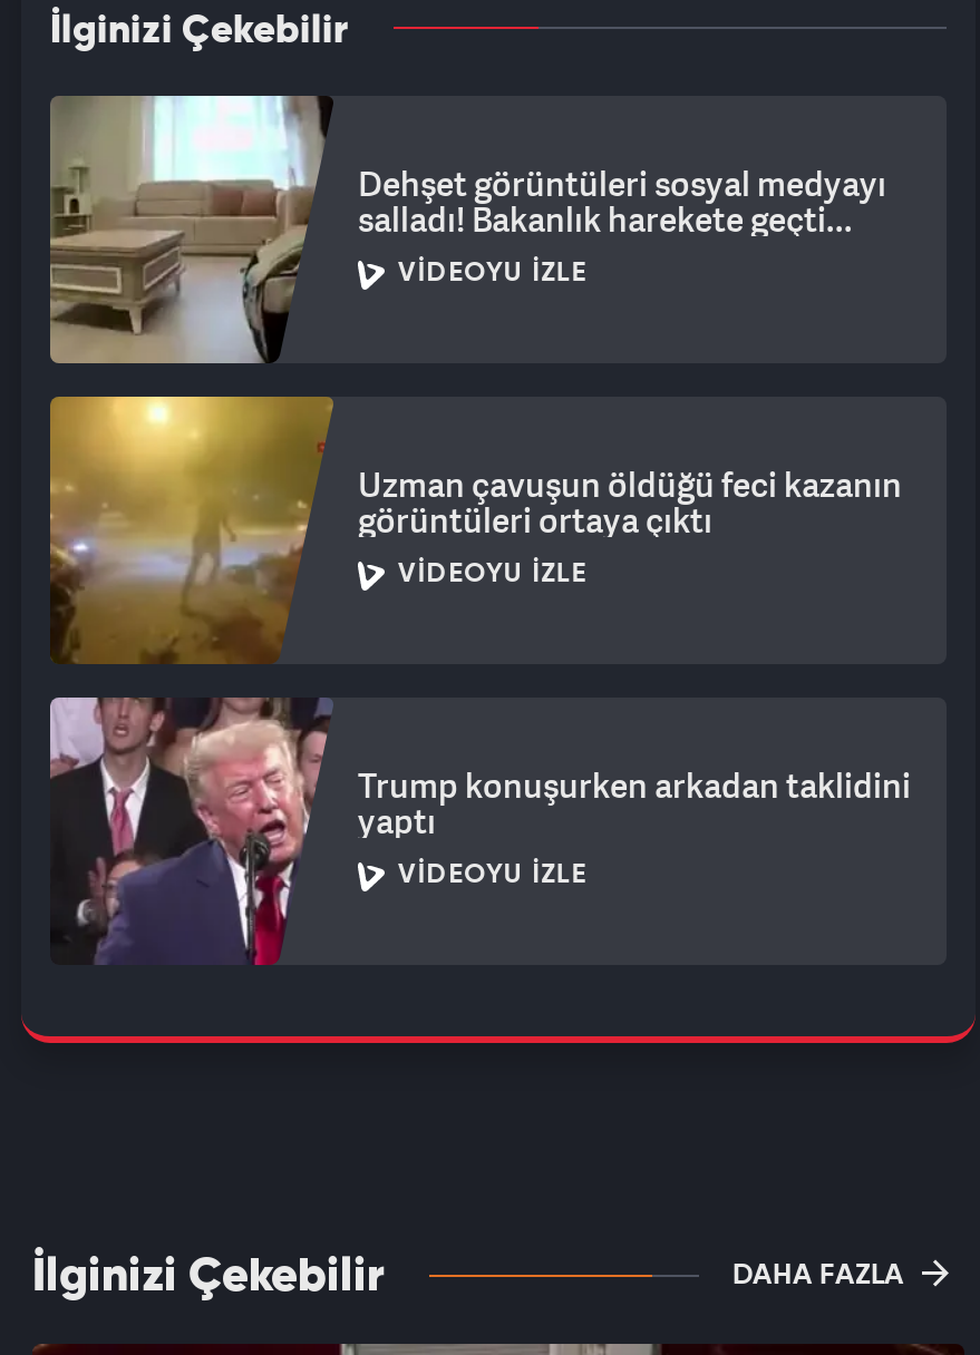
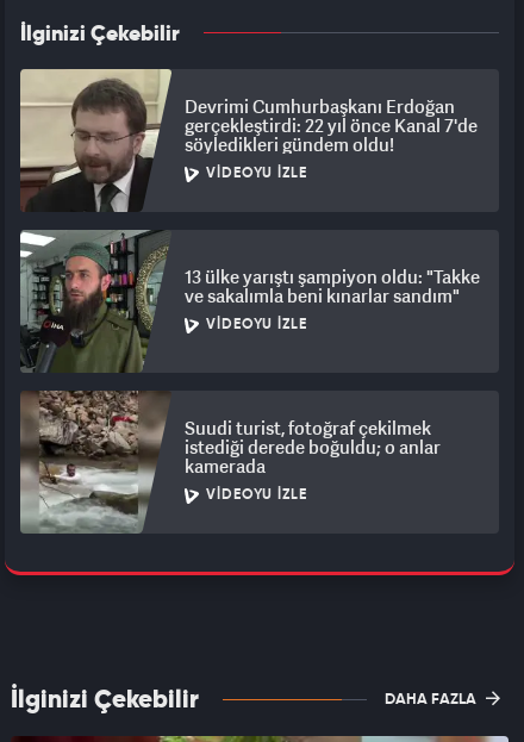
- [image]
- Dehşet görüntüleri sosyal medyayı
- salladı! Bakanlık harekete geçti...
+ [image]
+ Devrimi Cumhurbaşkanı Erdoğan
+ gerçekleştirdi: 22 yıl önce Kanal 7'de
+ söyledikleri gündem oldu!

- [image]
- Uzman çavuşun öldüğü feci kazanın
- görüntüleri ortaya çıktı
+ [image]
+ 13 ülke yarıştı şampiyon oldu: "Takke
+ ve sakalımla beni kınarlar sandım"

- [image]
- Trump konuşurken arkadan taklidini
- yaptı
+ [image]
+ Suudi turist, fotoğraf çekilmek
+ istediği derede boğuldu; o anlar
+ kamerada
